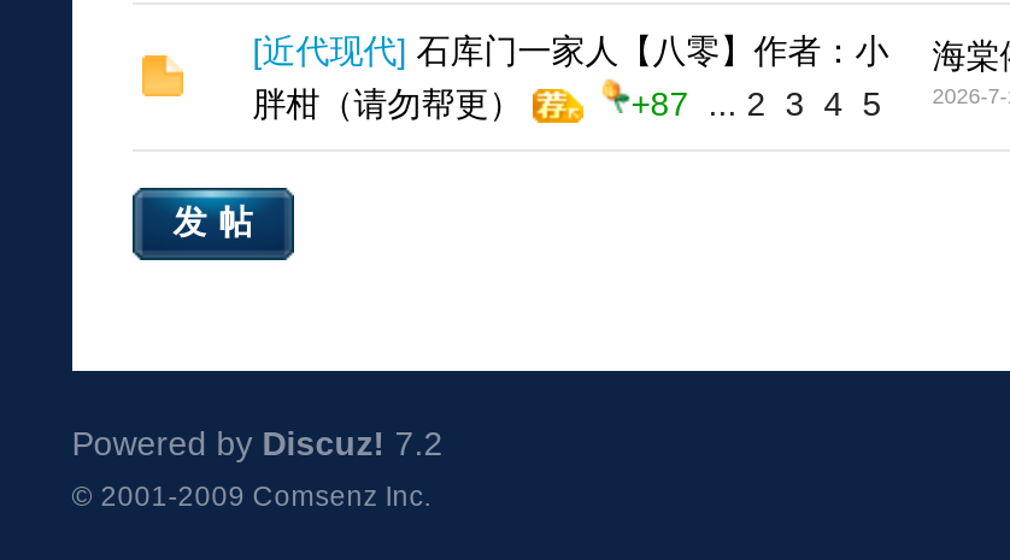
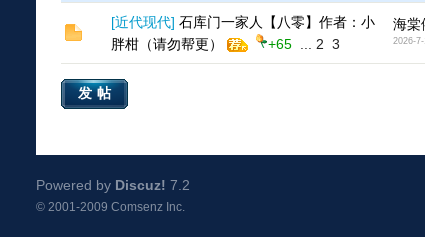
- +87... 2 3 4 5
+ +65... 2 3
